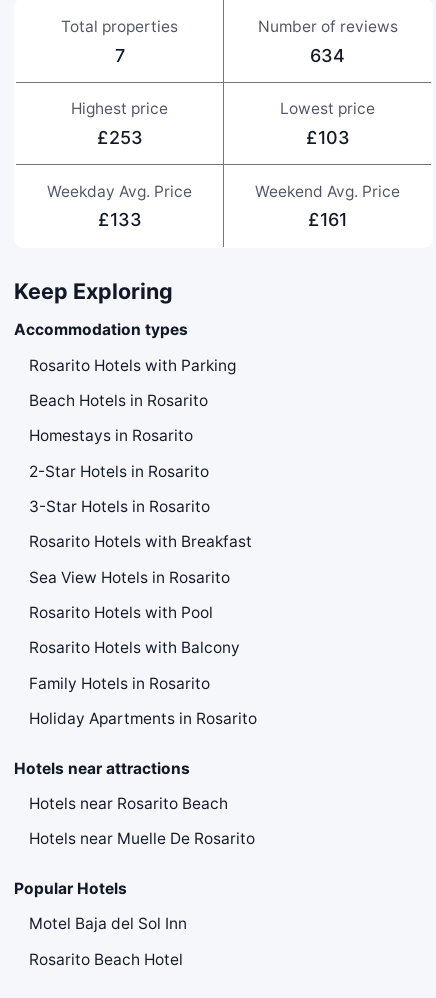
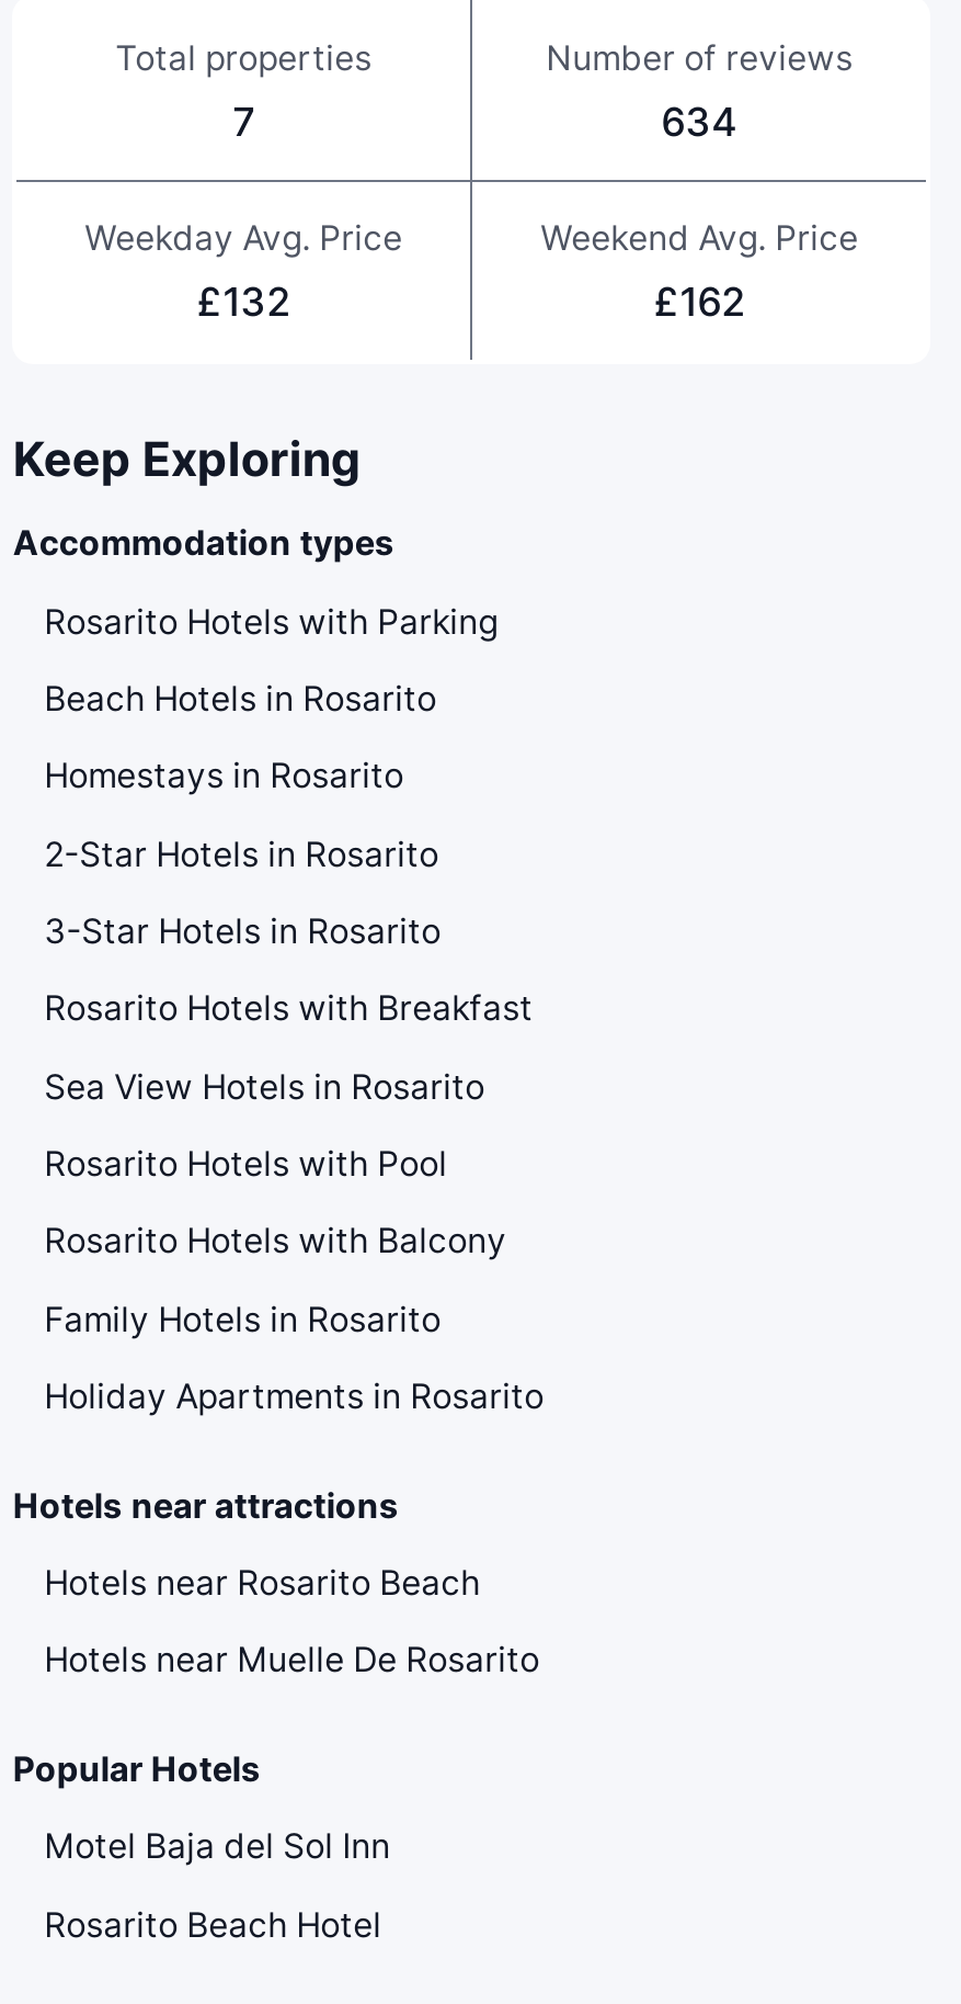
- Highest price
- £253

- Lowest price
- £103

- £133
+ £132

- £161
+ £162
